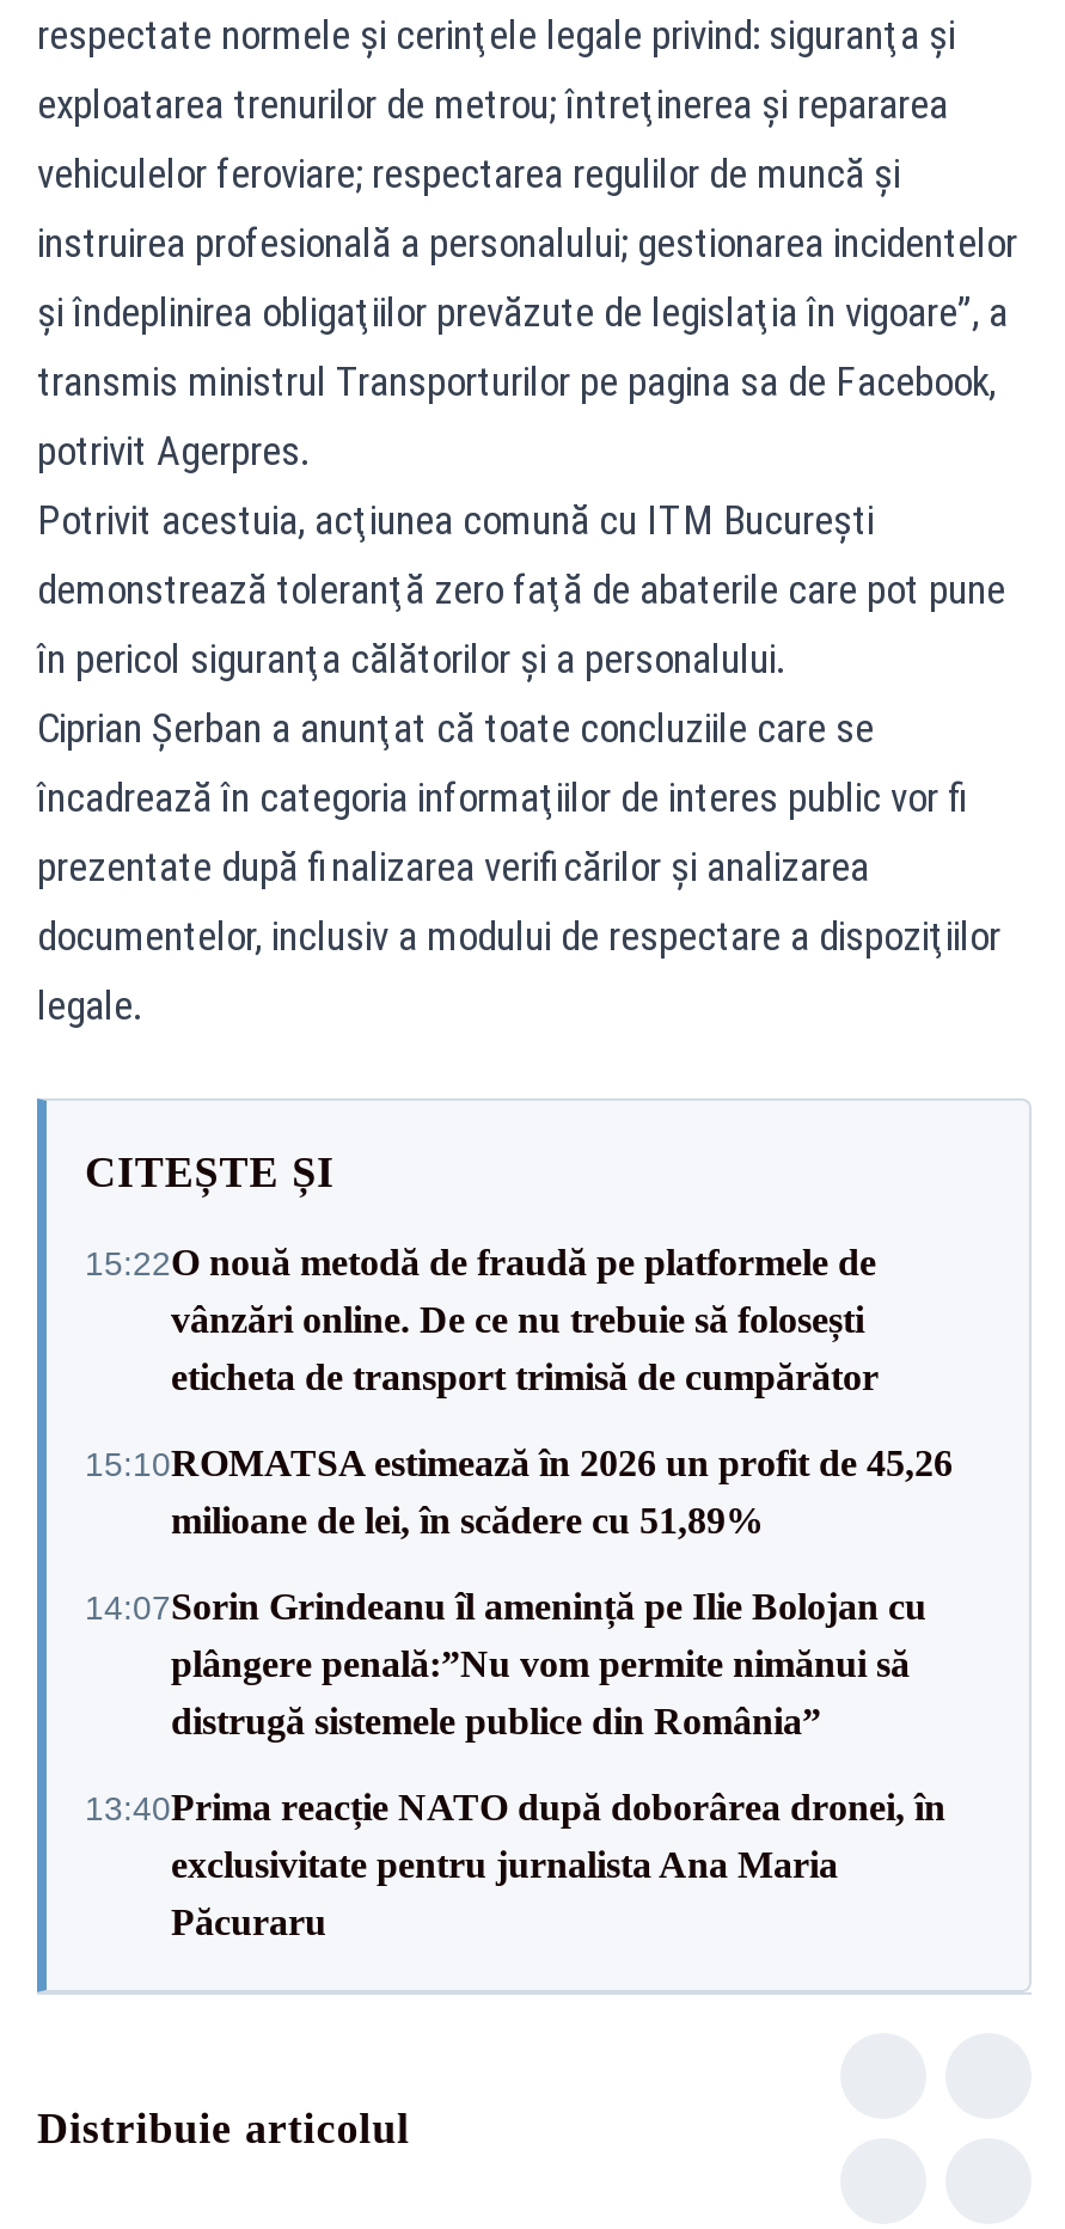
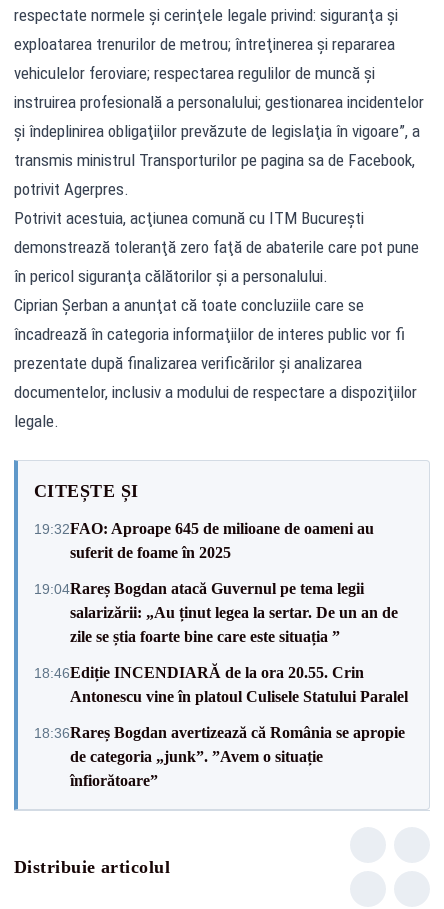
- 15:22O nouă metodă de fraudă pe platformele de
- vânzări online. De ce nu trebuie să folosești
- eticheta de transport trimisă de cumpărător
+ 19:32FAO: Aproape 645 de milioane de oameni au
+ suferit de foame în 2025

- 15:10ROMATSA estimează în 2026 un profit de 45,26
- milioane de lei, în scădere cu 51,89%
+ 19:04Rareș Bogdan atacă Guvernul pe tema legii
+ salarizării: „Au ținut legea la sertar. De un an de
+ zile se știa foarte bine care este situația ”

- 14:07Sorin Grindeanu îl amenință pe Ilie Bolojan cu
- plângere penală:”Nu vom permite nimănui să
- distrugă sistemele publice din România”
+ 18:46Ediție INCENDIARĂ de la ora 20.55. Crin
+ Antonescu vine în platoul Culisele Statului Paralel

- 13:40Prima reacție NATO după doborârea dronei, în
- exclusivitate pentru jurnalista Ana Maria
- Păcuraru
+ 18:36Rareș Bogdan avertizează că România se apropie
+ de categoria „junk”. ”Avem o situație
+ înfiorătoare”
